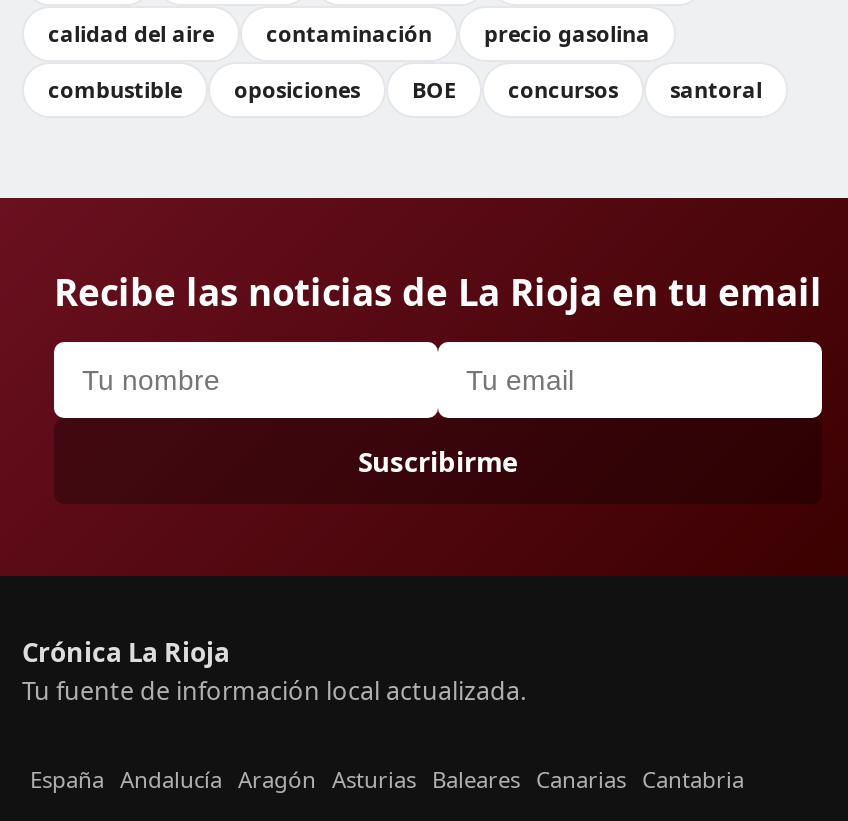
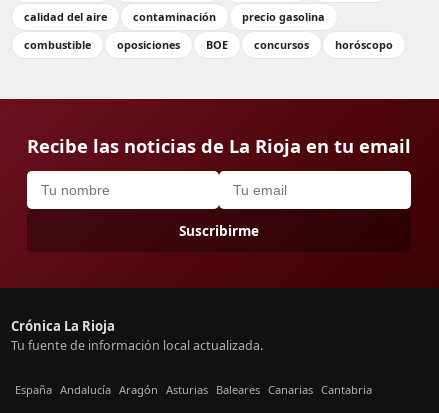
- santoral
+ horóscopo
